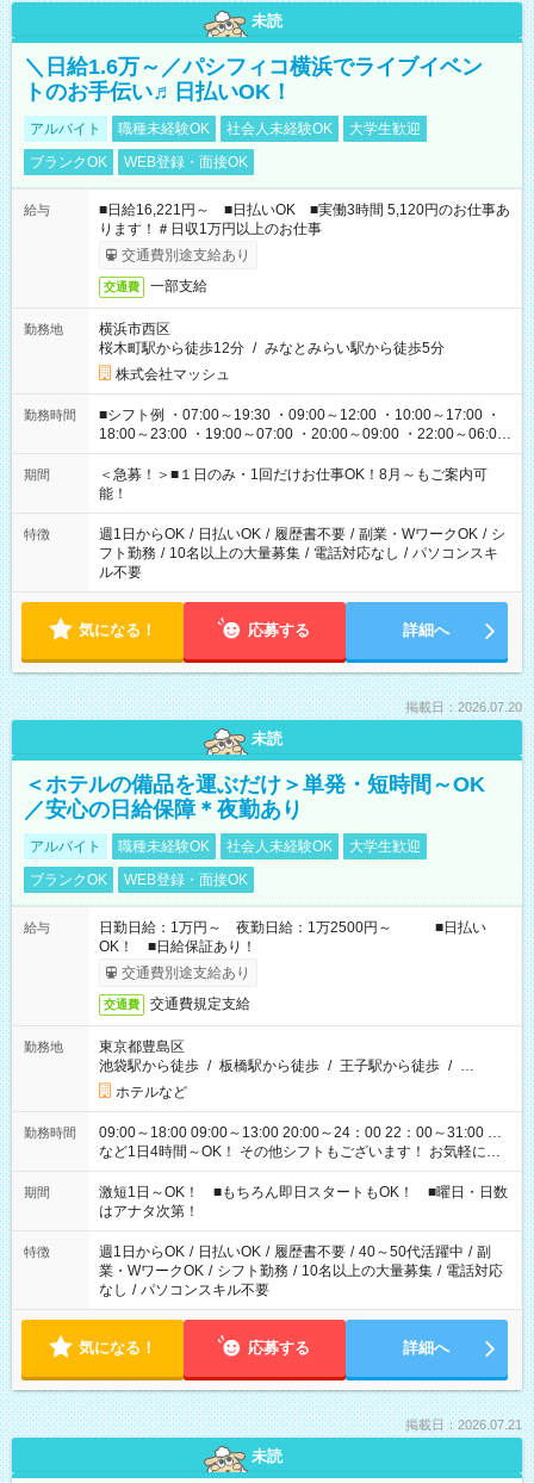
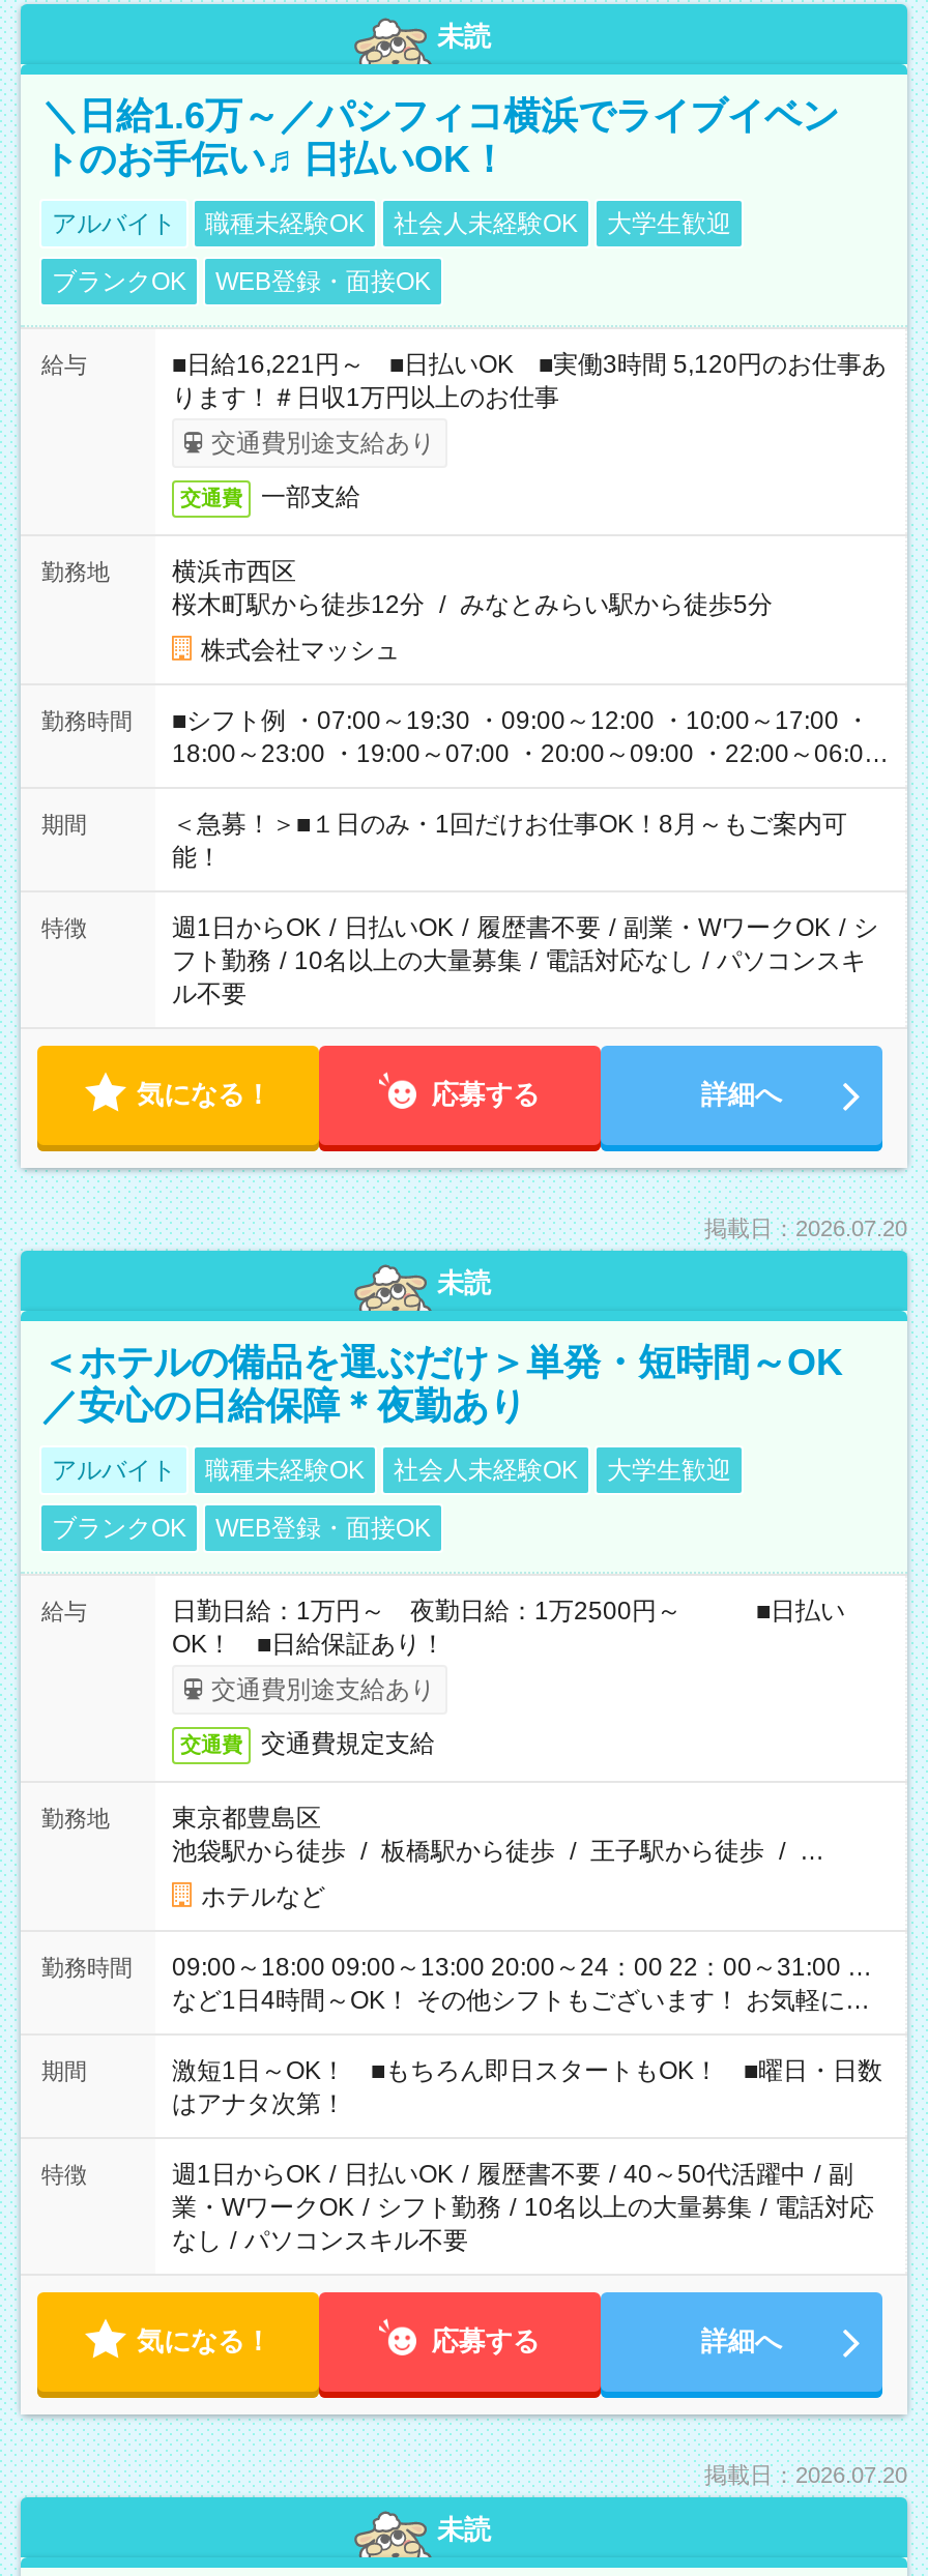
- 掲載日：2026.07.21
+ 掲載日：2026.07.20
